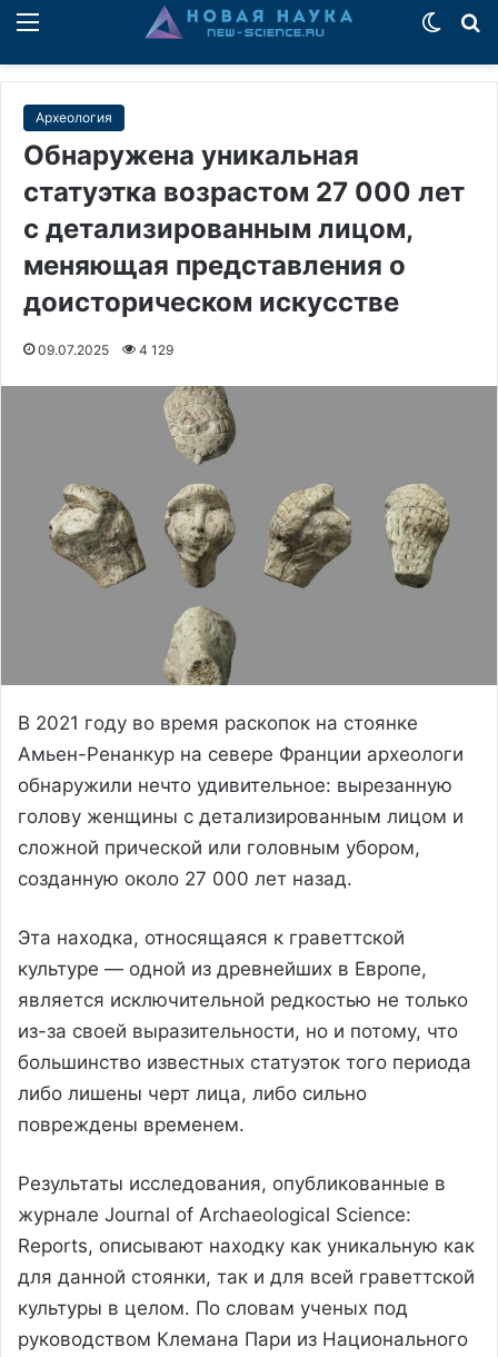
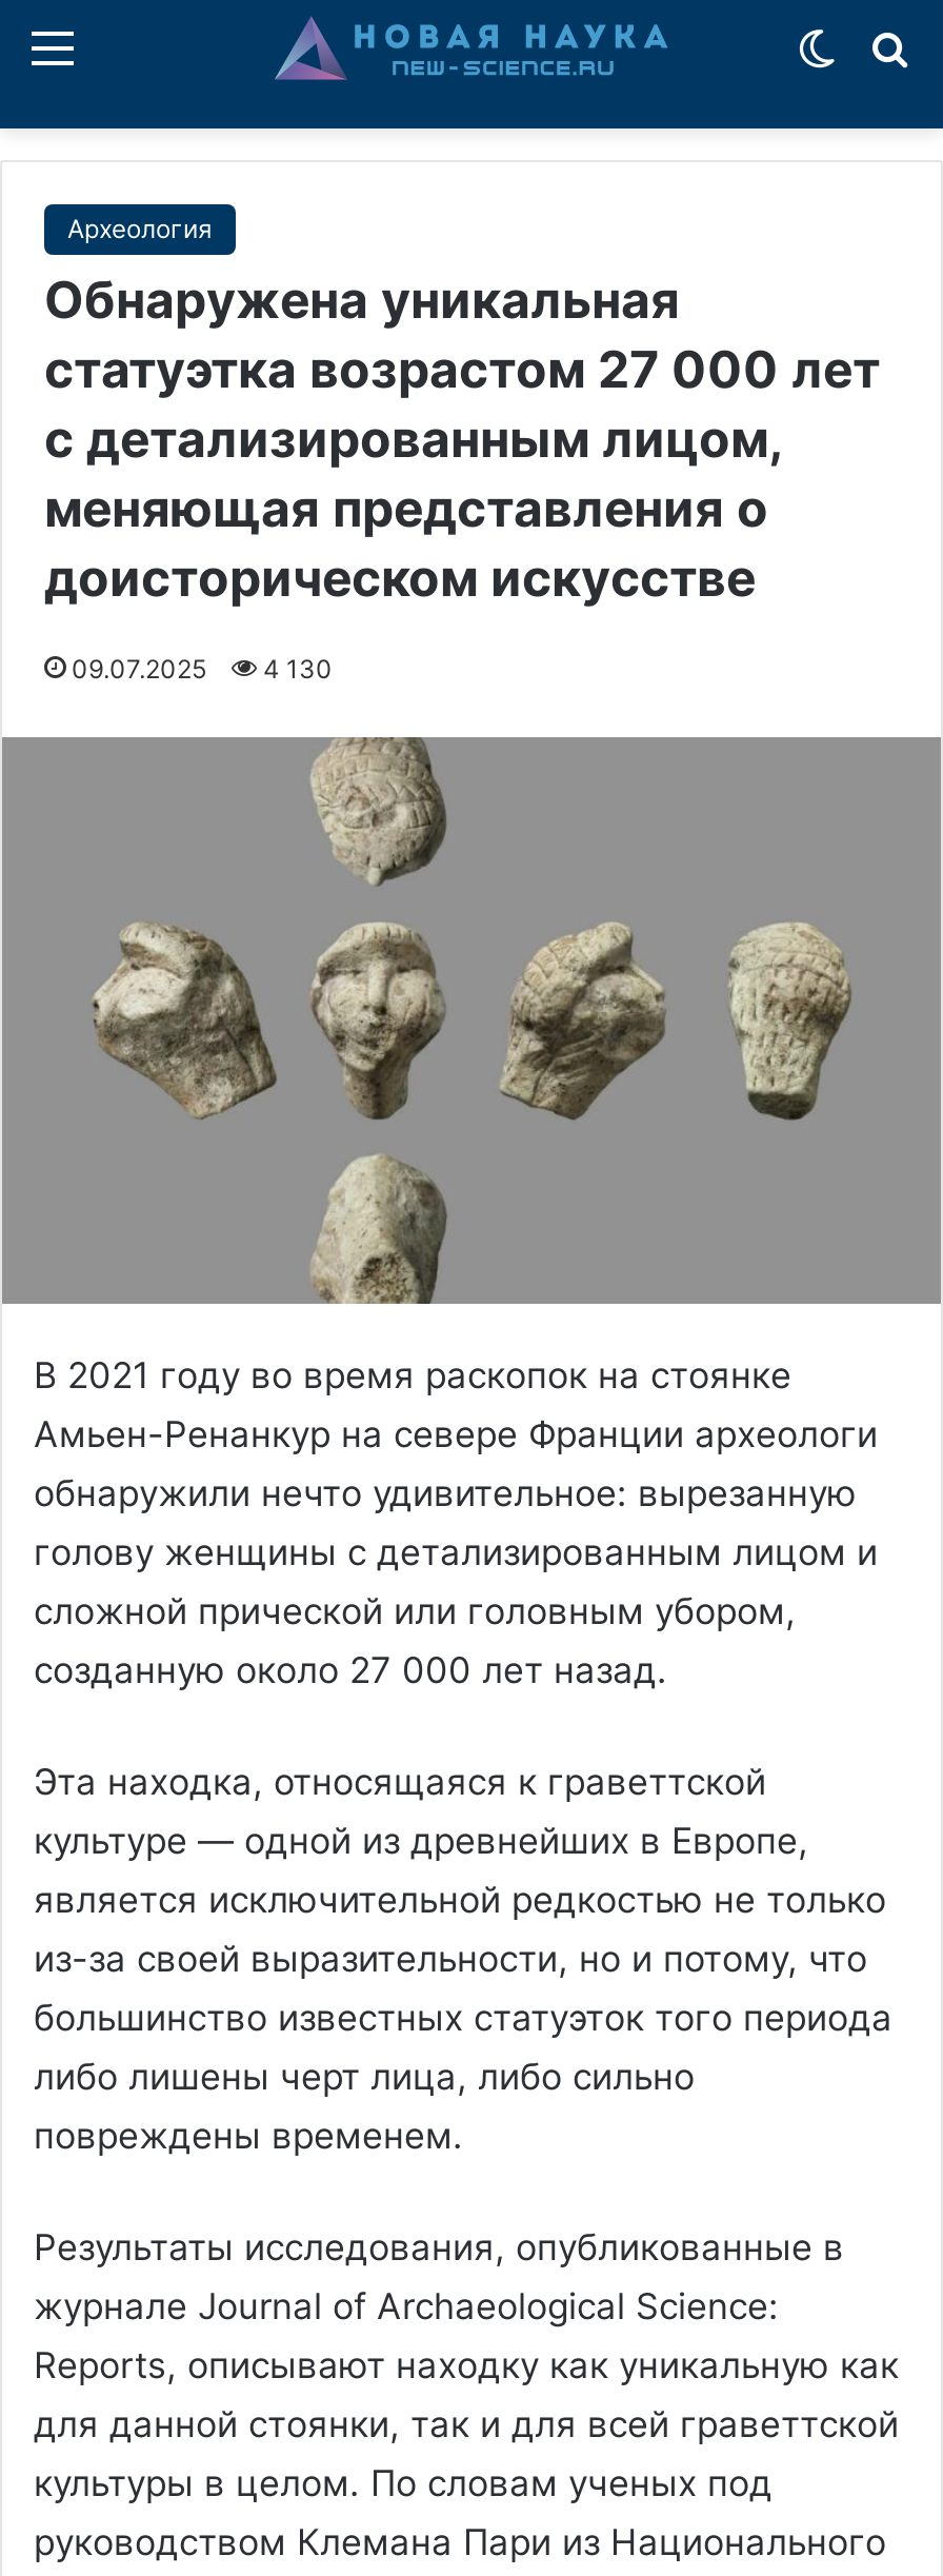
- 09.07.2025 4 129
+ 09.07.2025 4 130
